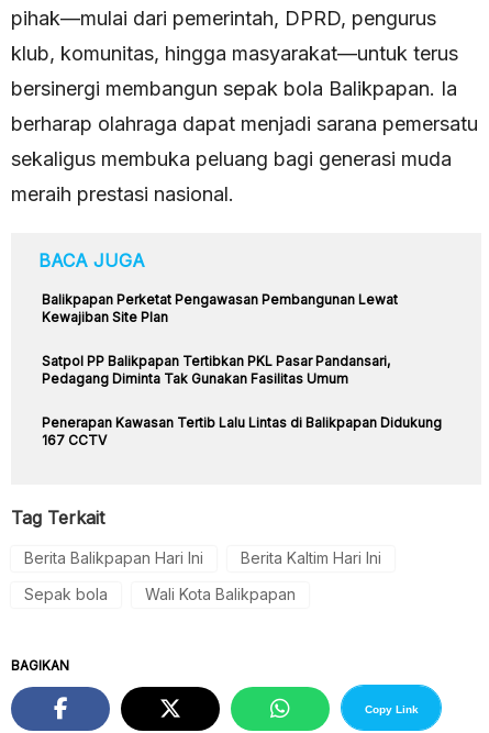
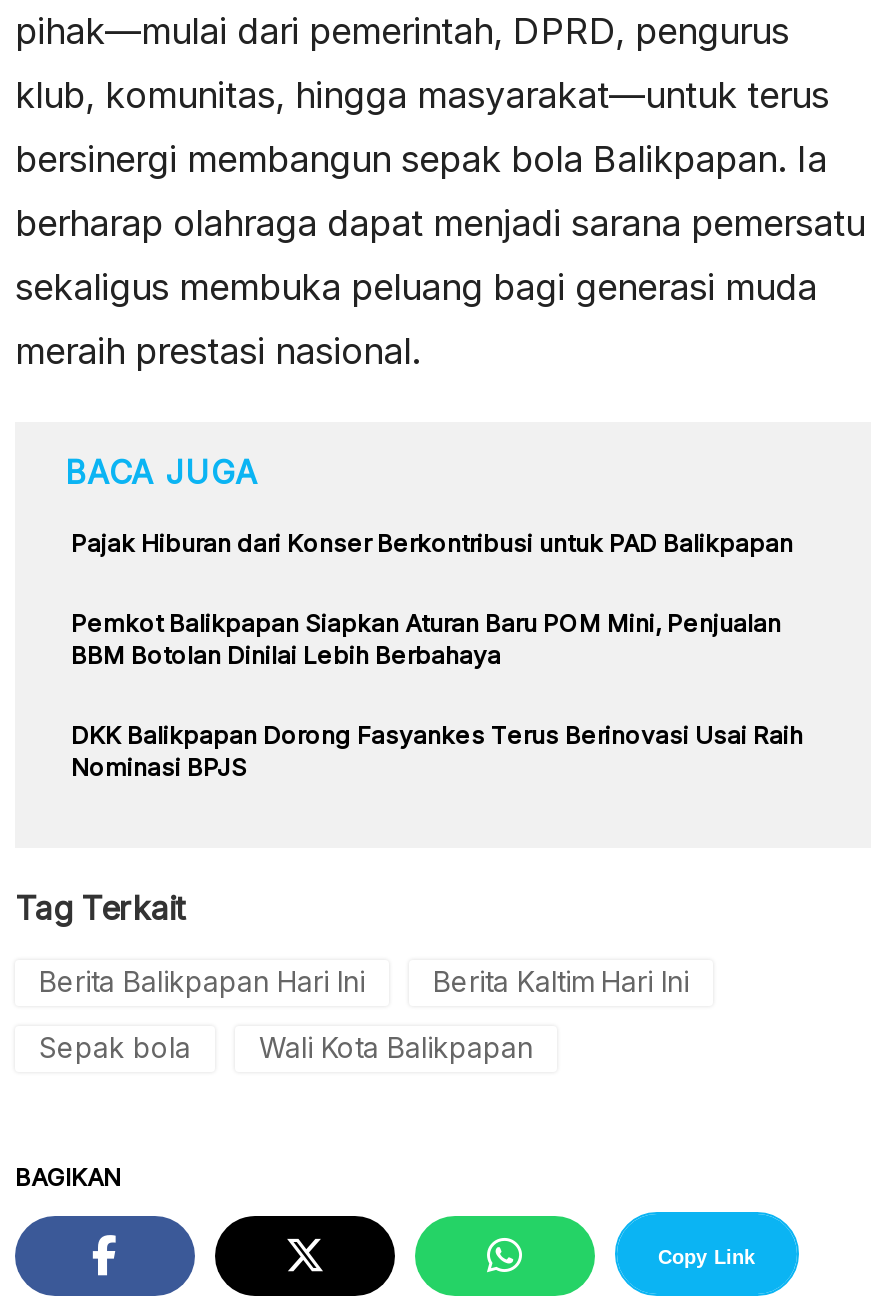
- Balikpapan Perketat Pengawasan Pembangunan Lewat
- Kewajiban Site Plan
+ Pajak Hiburan dari Konser Berkontribusi untuk PAD Balikpapan

- Satpol PP Balikpapan Tertibkan PKL Pasar Pandansari,
- Pedagang Diminta Tak Gunakan Fasilitas Umum
+ Pemkot Balikpapan Siapkan Aturan Baru POM Mini, Penjualan
+ BBM Botolan Dinilai Lebih Berbahaya

- Penerapan Kawasan Tertib Lalu Lintas di Balikpapan Didukung
- 167 CCTV
+ DKK Balikpapan Dorong Fasyankes Terus Berinovasi Usai Raih
+ Nominasi BPJS
